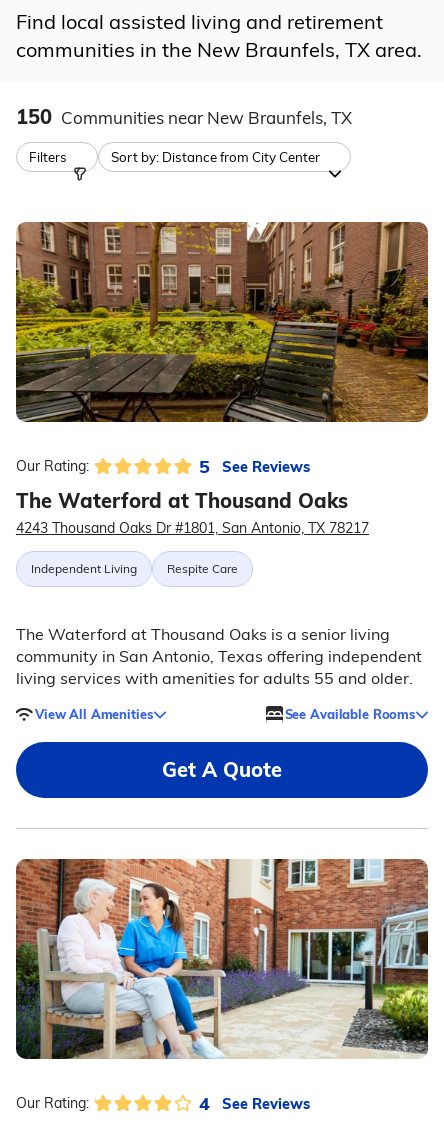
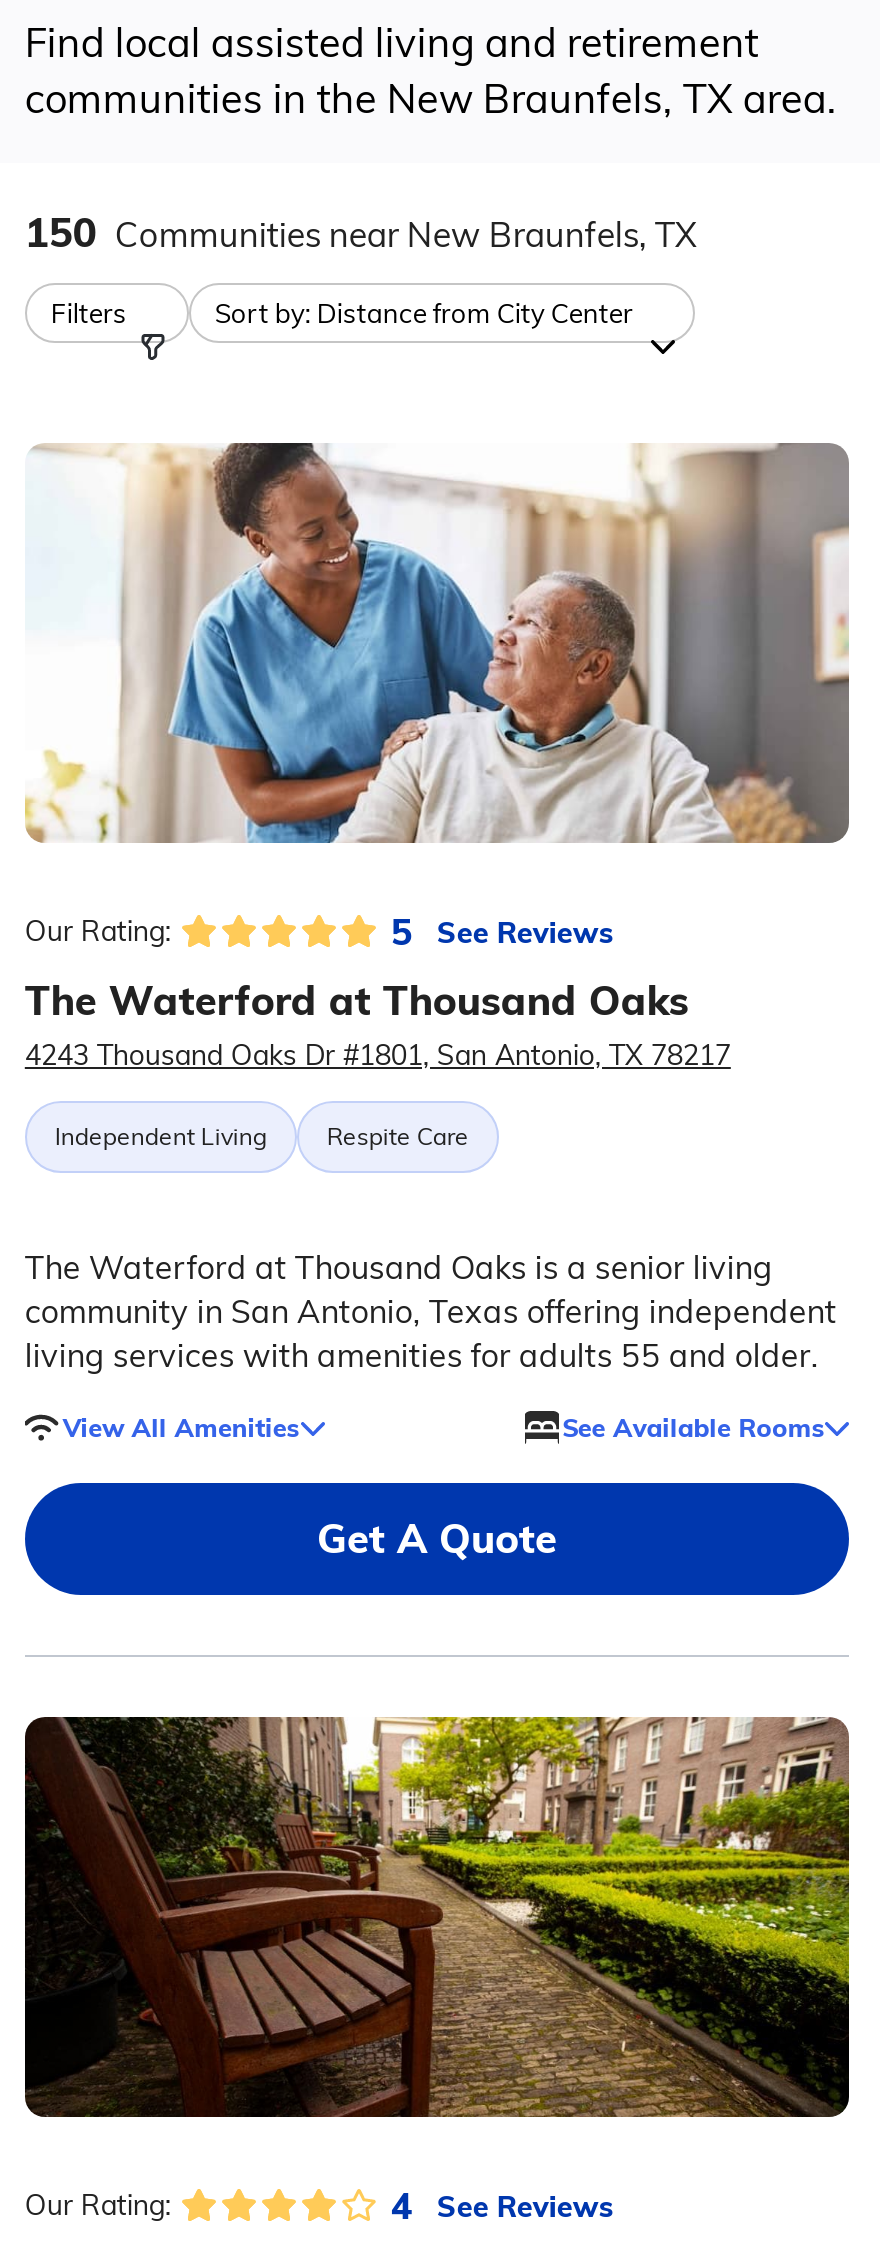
- [image]
+ [image]

- [image]
+ [image]
